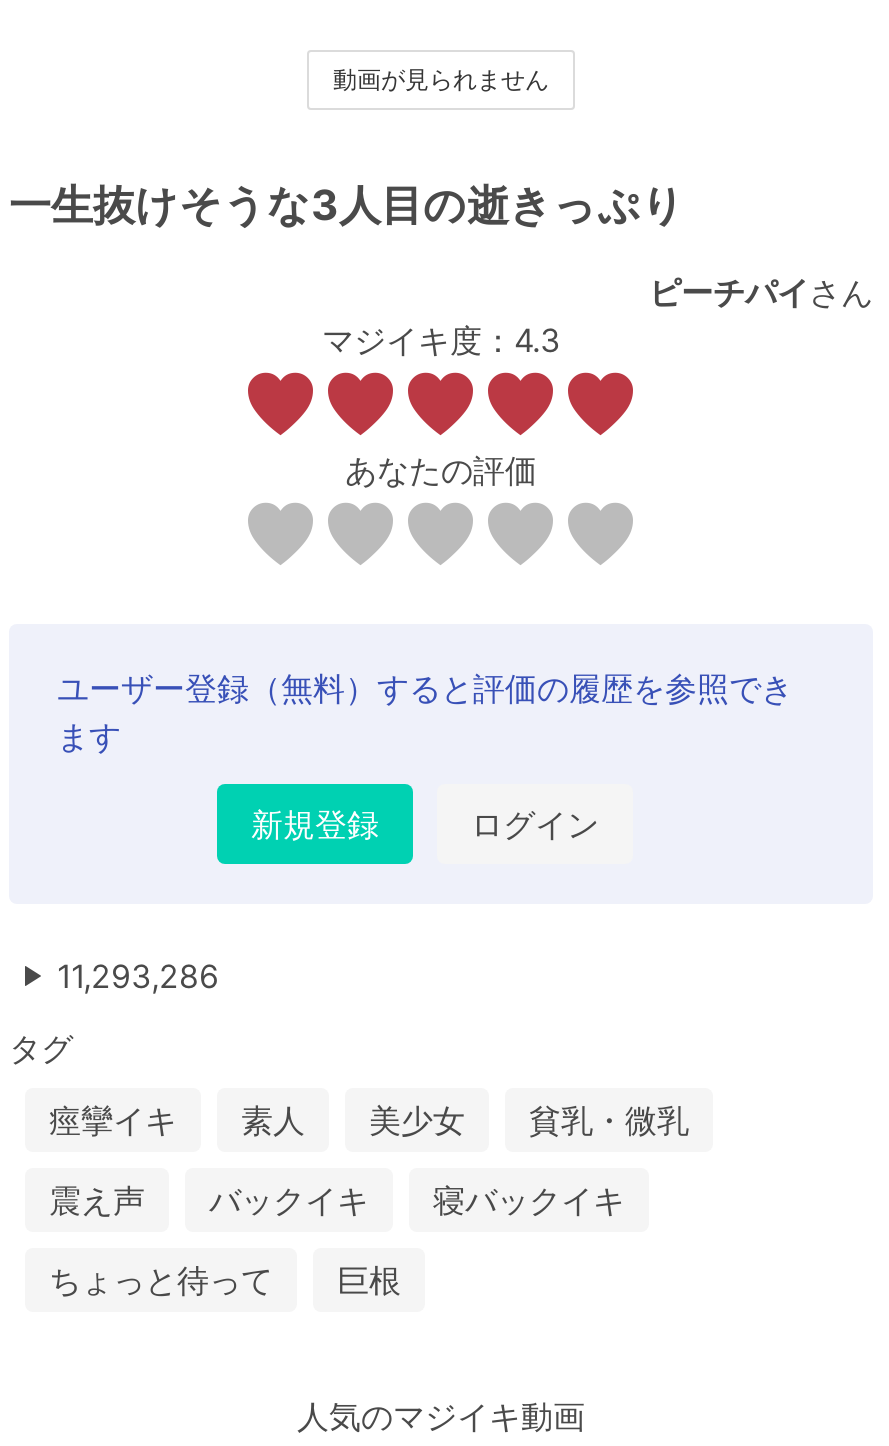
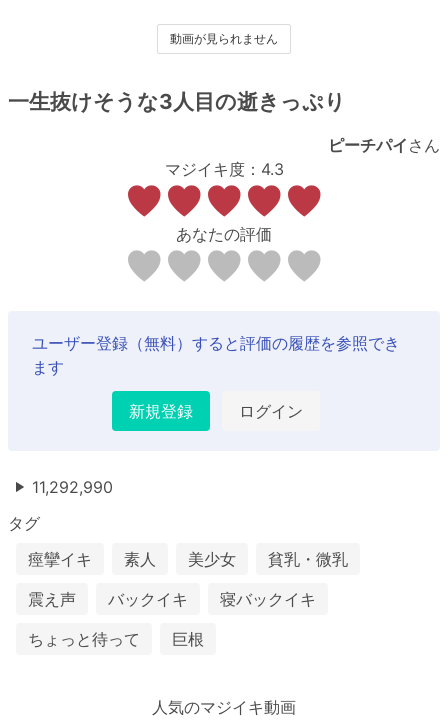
- 11,293,286
+ 11,292,990
